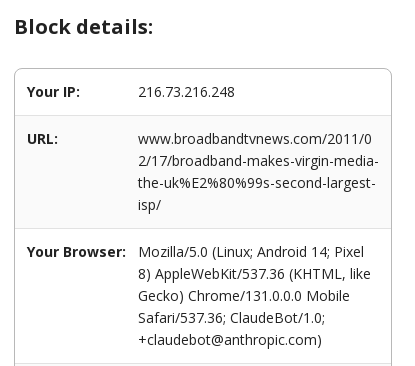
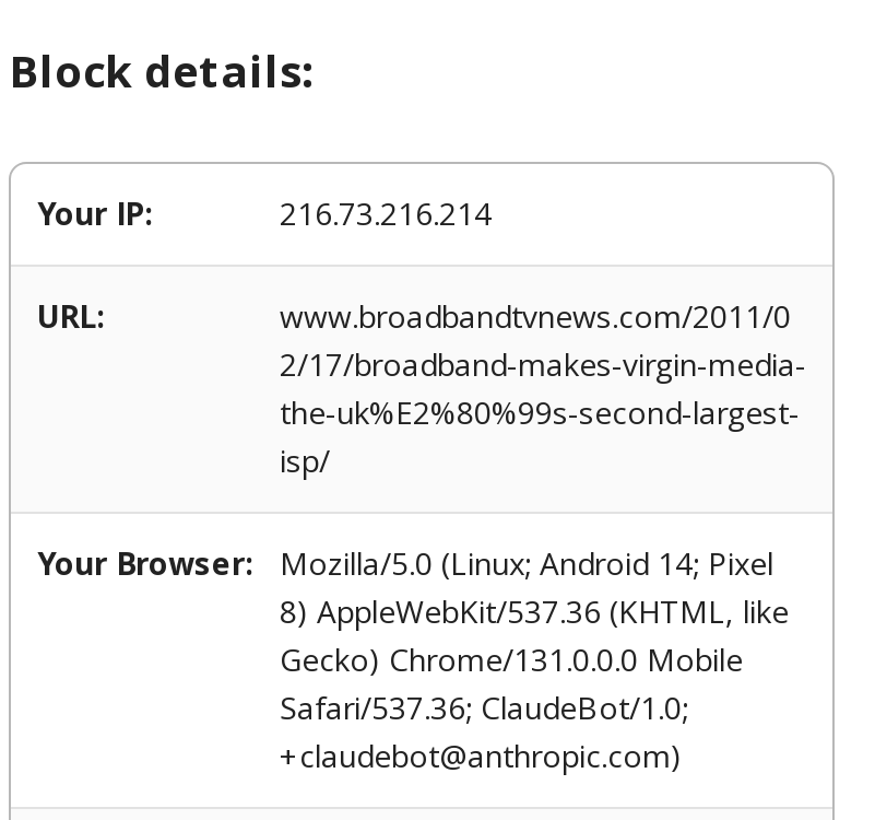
- 216.73.216.248
+ 216.73.216.214
